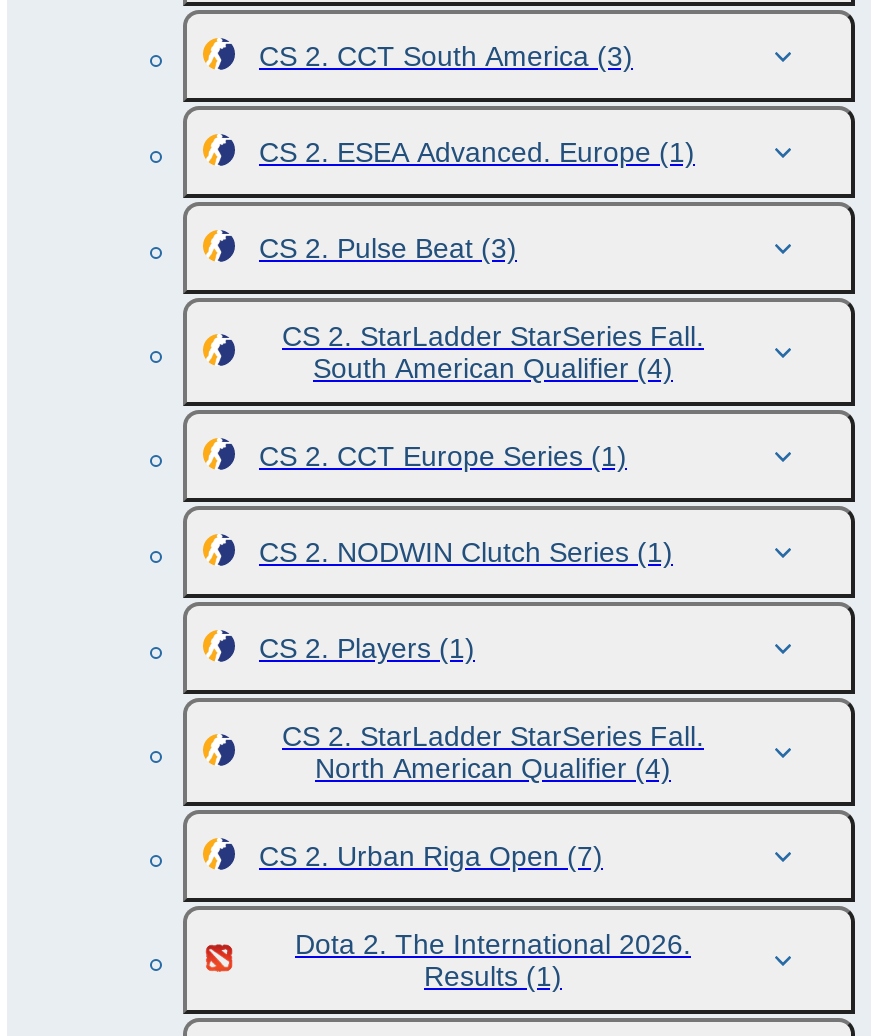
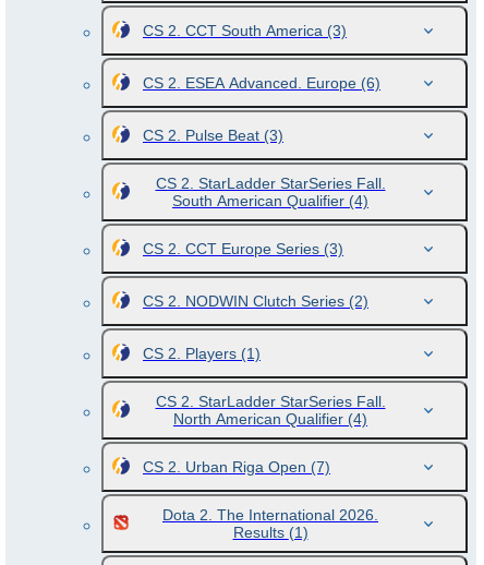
- CS 2. ESEA Advanced. Europe (1)
+ CS 2. ESEA Advanced. Europe (6)

- CS 2. CCT Europe Series (1)
+ CS 2. CCT Europe Series (3)

- CS 2. NODWIN Clutch Series (1)
+ CS 2. NODWIN Clutch Series (2)
